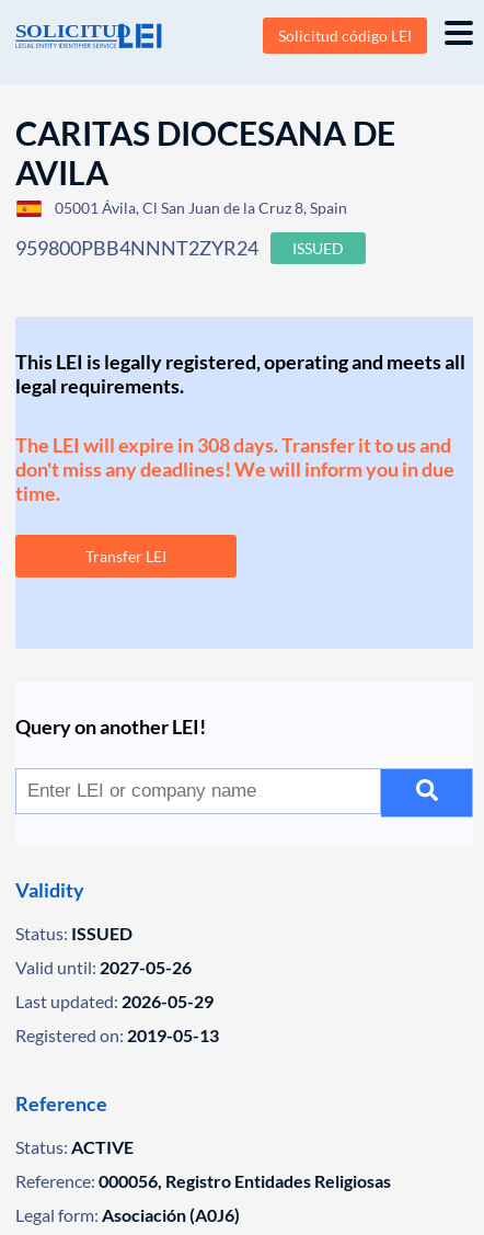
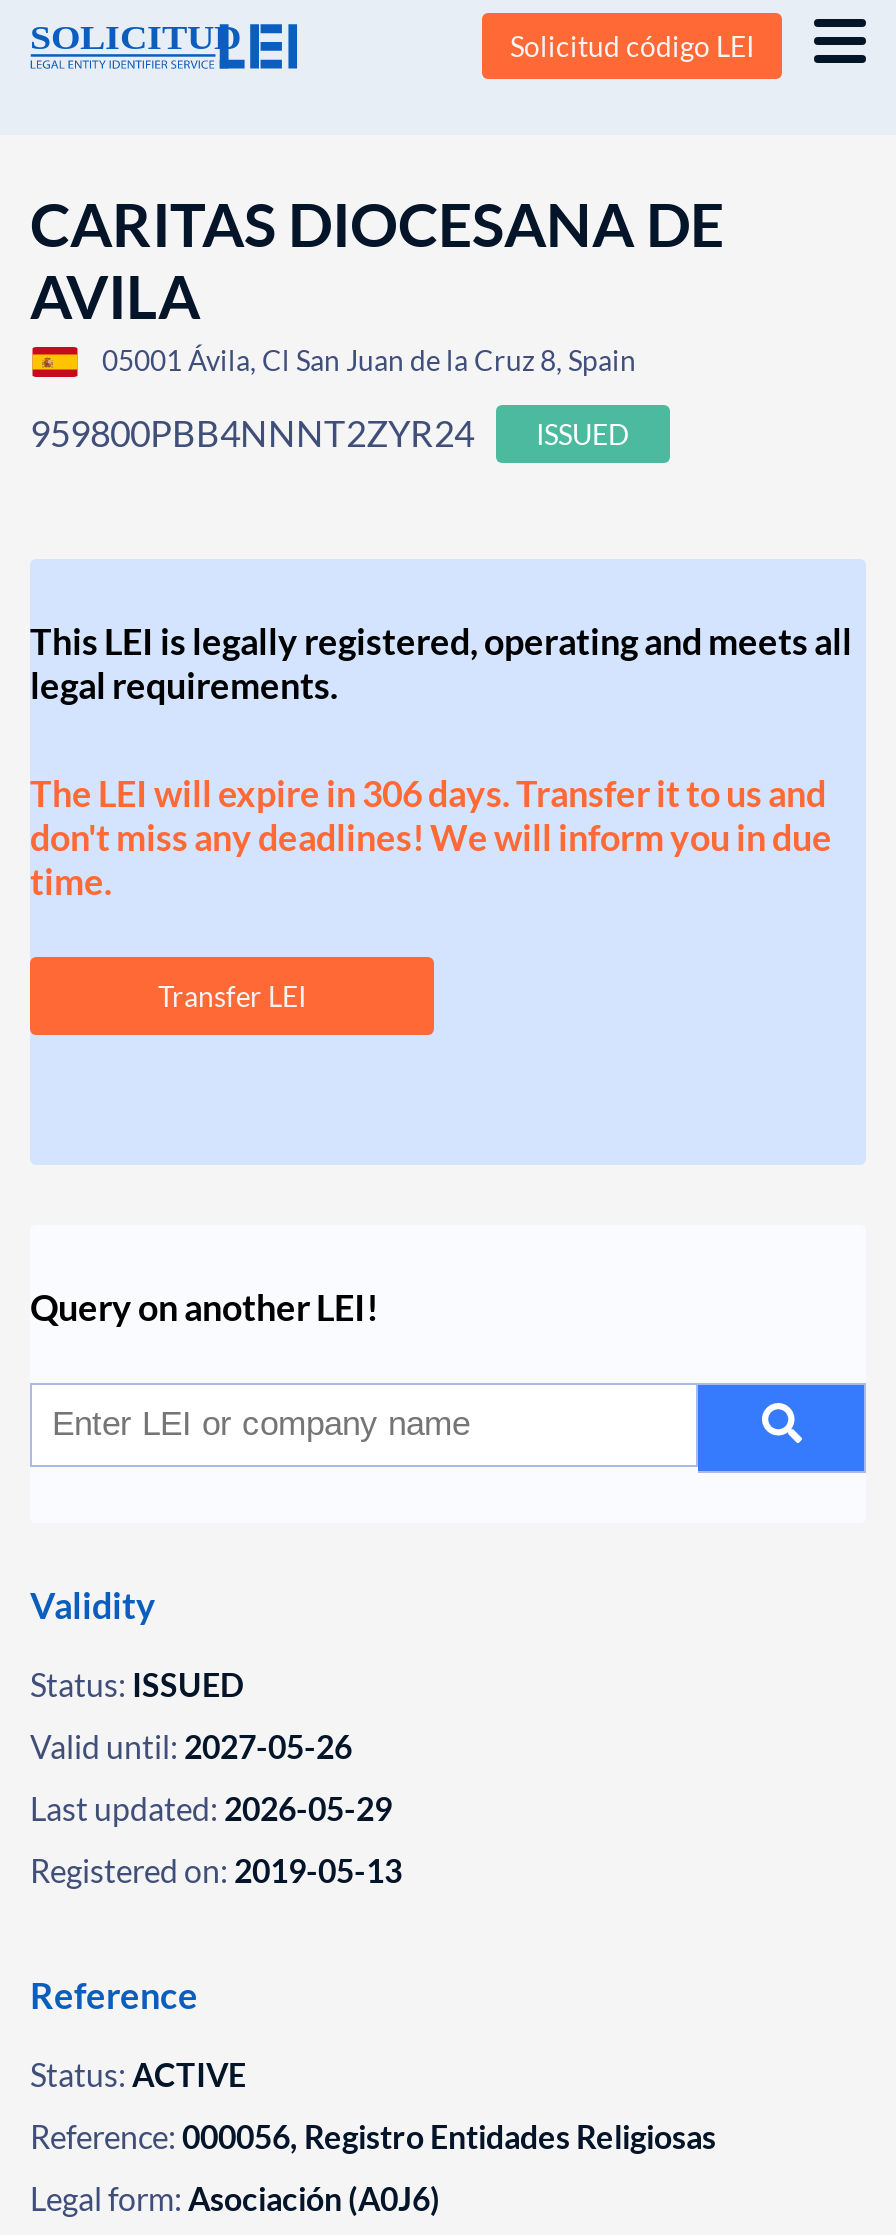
- The LEI will expire in 308 days. Transfer it to us and
+ The LEI will expire in 306 days. Transfer it to us and
